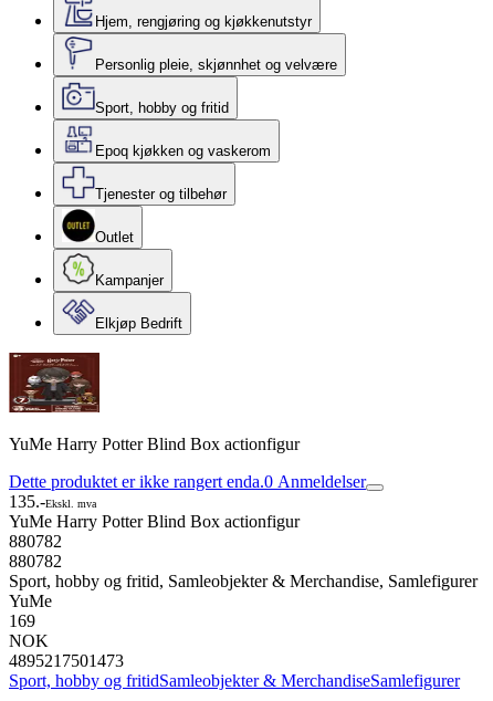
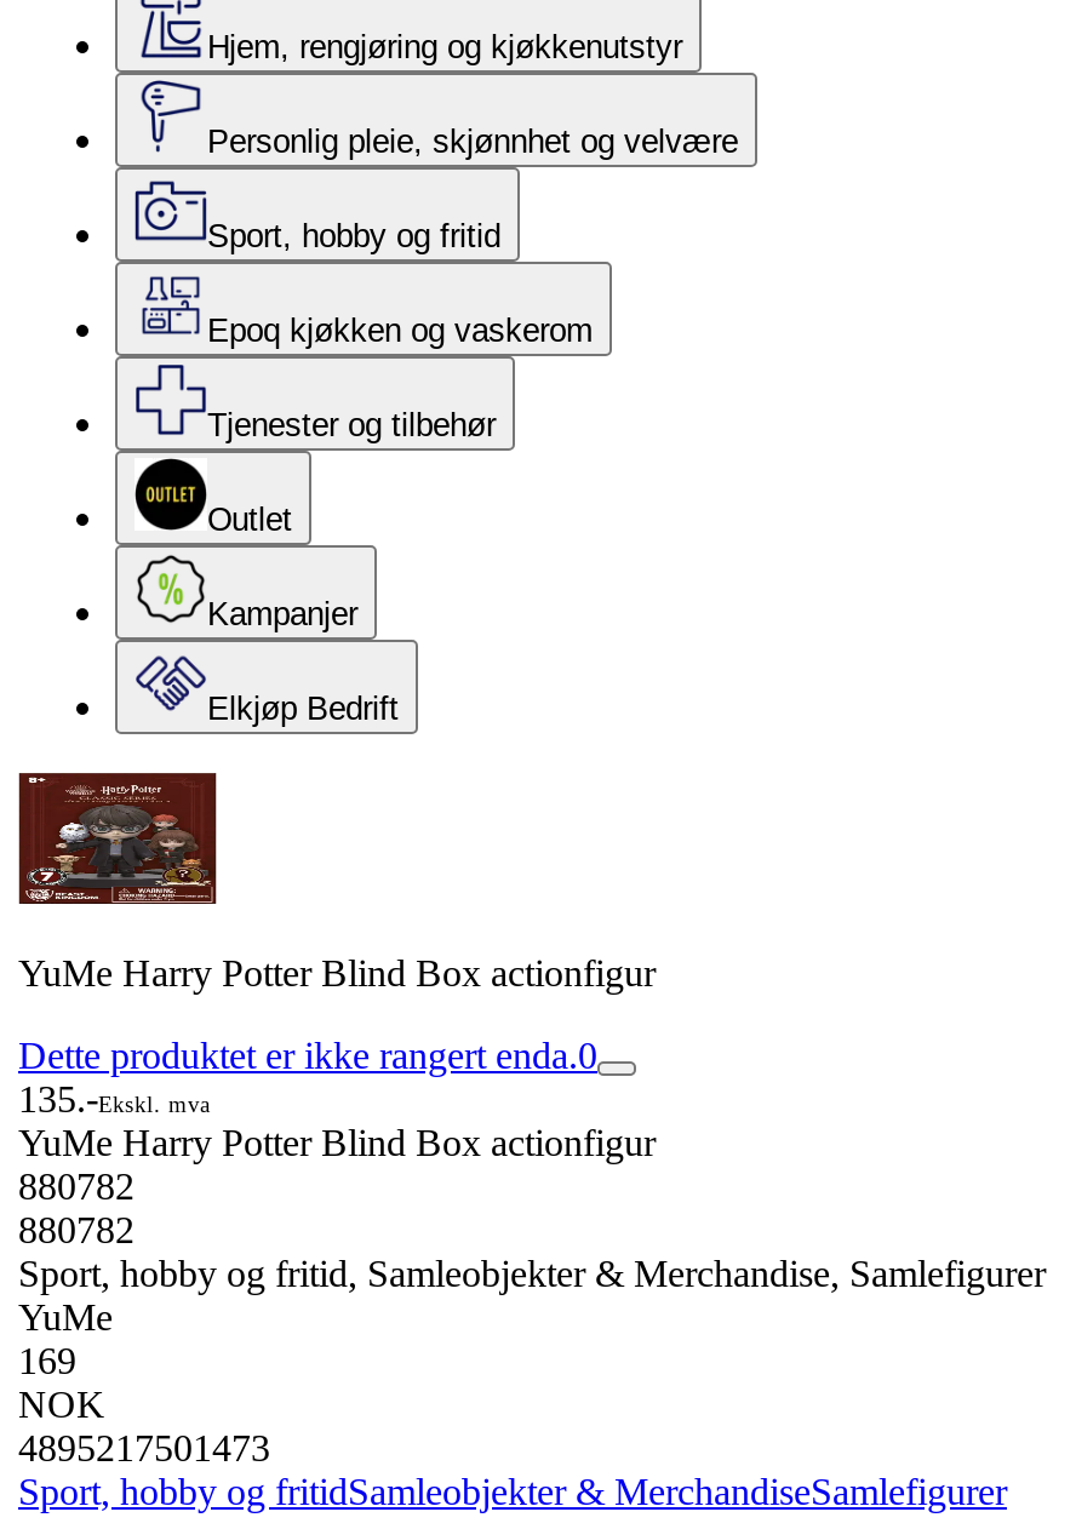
- Dette produktet er ikke rangert enda.0 Anmeldelser
+ Dette produktet er ikke rangert enda.0
